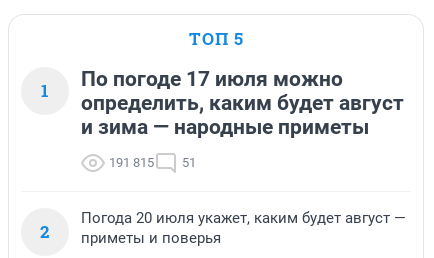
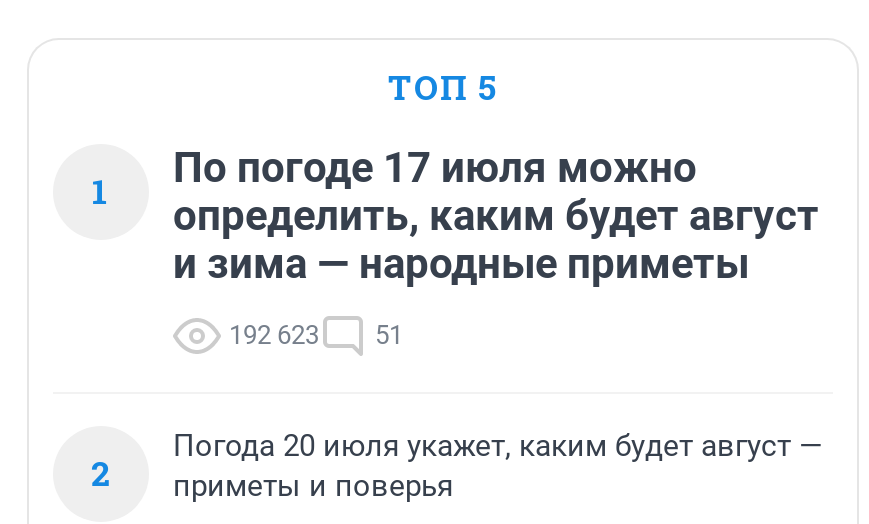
- 191 815 51
+ 192 623 51
